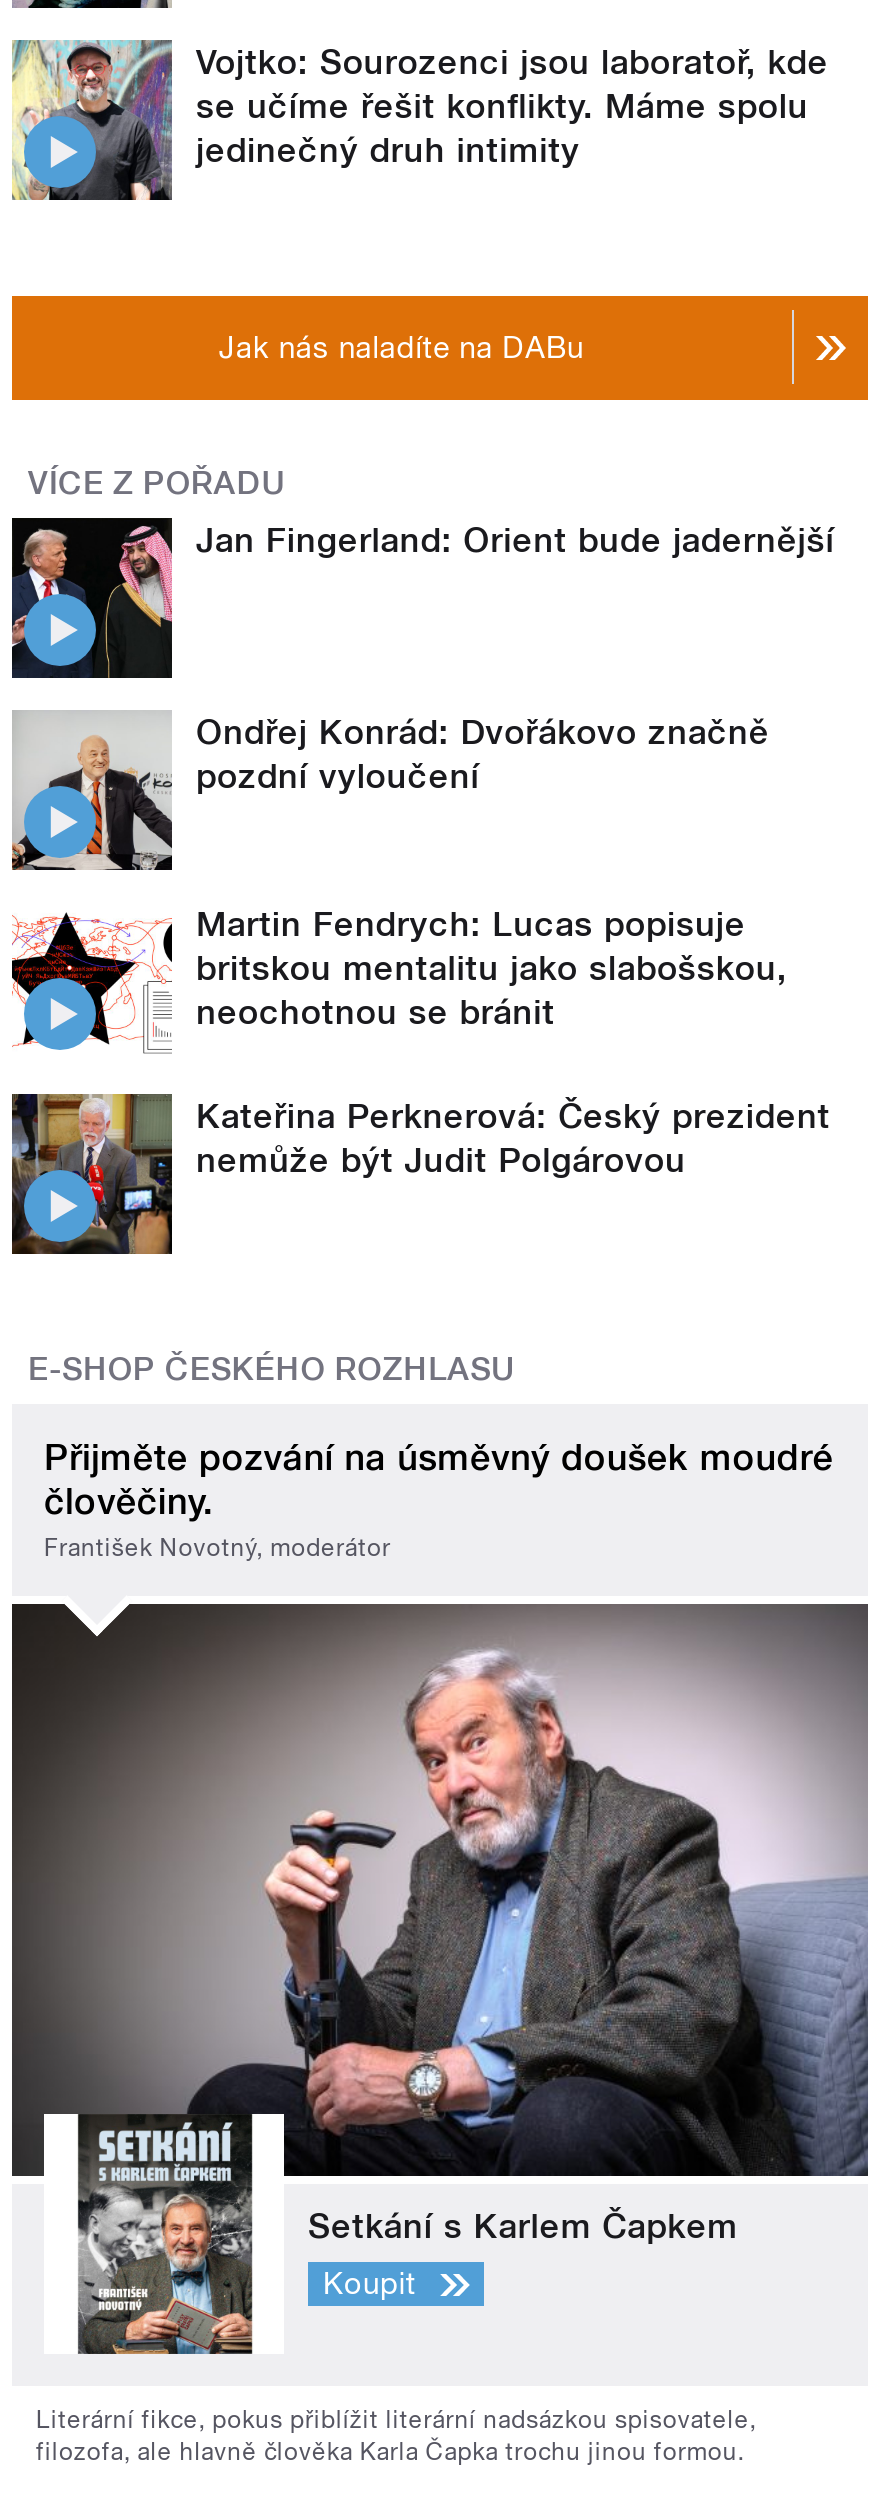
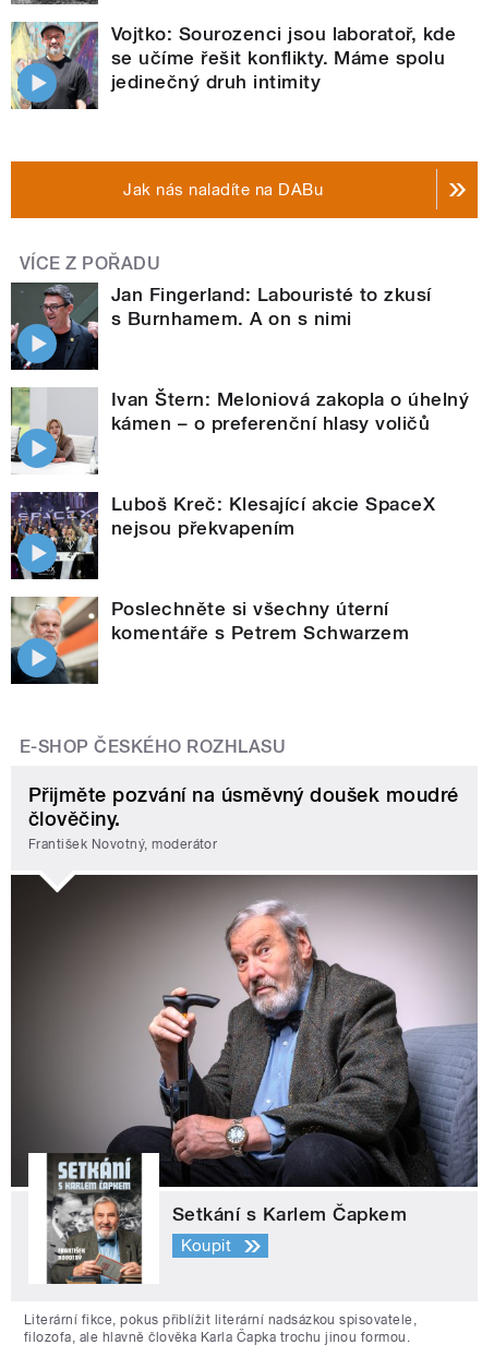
- [image]
- Jan Fingerland: Orient bude jadernější
+ [image]
+ Jan Fingerland: Labouristé to zkusí
+ s Burnhamem. A on s nimi

- [image]
- Ondřej Konrád: Dvořákovo značně
- pozdní vyloučení
+ [image]
+ Ivan Štern: Meloniová zakopla o úhelný
+ kámen – o preferenční hlasy voličů

- [image]
- Martin Fendrych: Lucas popisuje
- britskou mentalitu jako slabošskou,
- neochotnou se bránit
+ [image]
+ Luboš Kreč: Klesající akcie SpaceX
+ nejsou překvapením

- [image]
- Kateřina Perknerová: Český prezident
- nemůže být Judit Polgárovou
+ [image]
+ Poslechněte si všechny úterní
+ komentáře s Petrem Schwarzem
